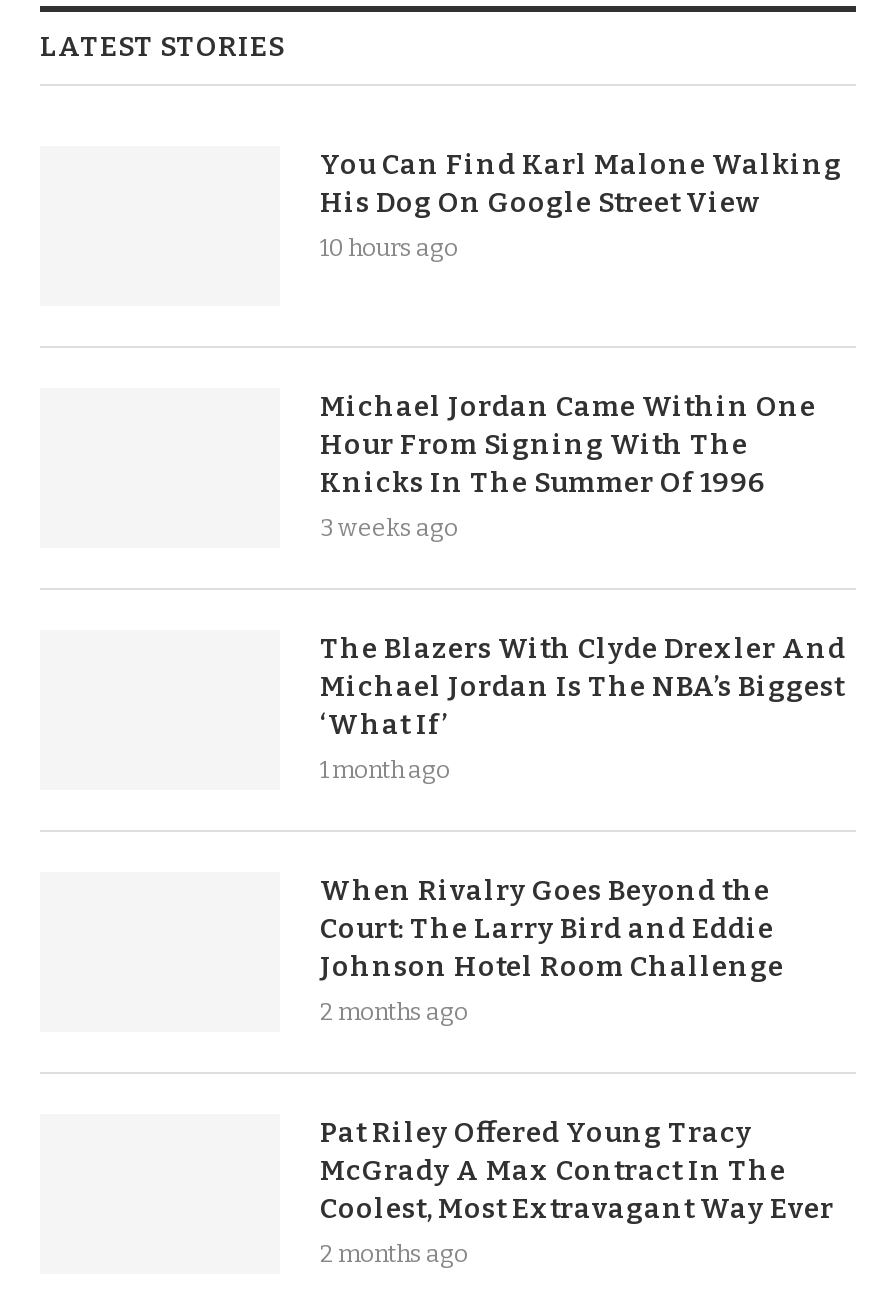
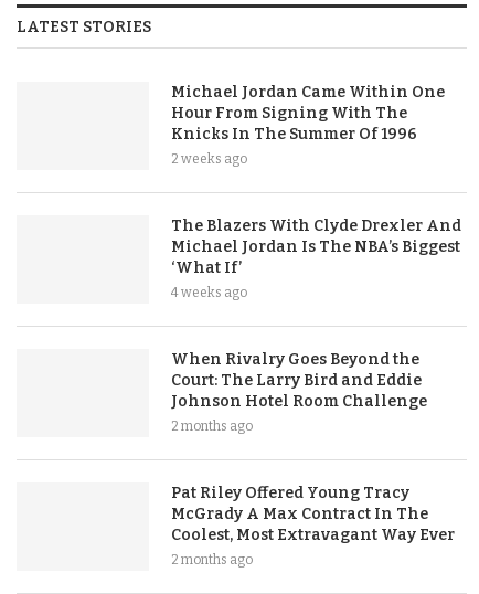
- You Can Find Karl Malone Walking
- His Dog On Google Street View
- 10 hours ago

- 3 weeks ago
+ 2 weeks ago

- 1 month ago
+ 4 weeks ago
